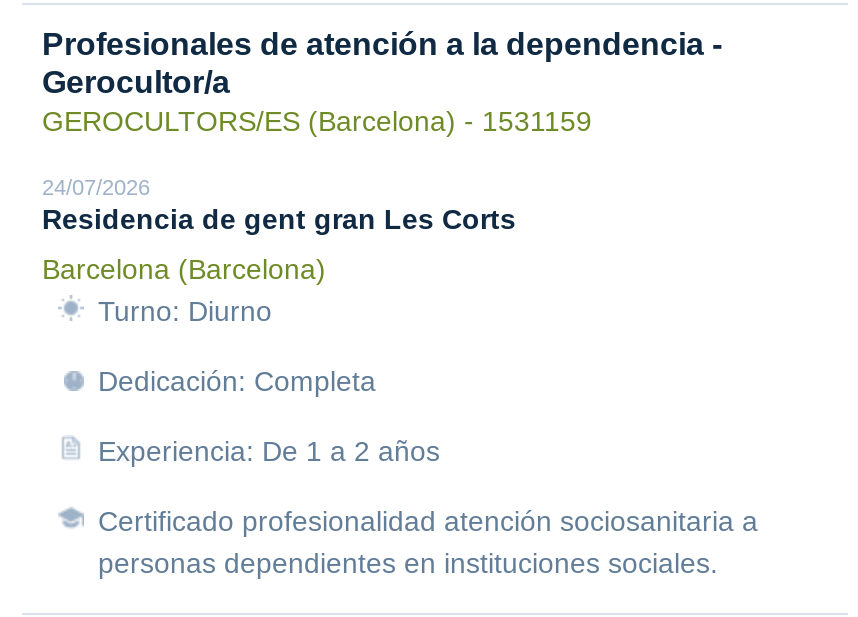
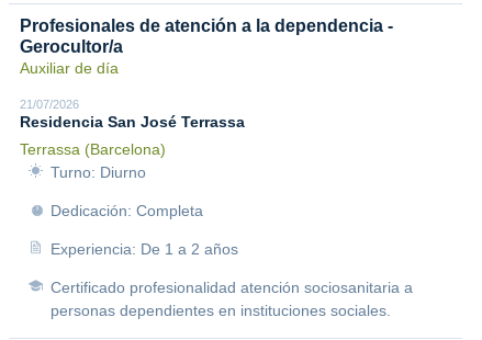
- GEROCULTORS/ES (Barcelona) - 1531159
+ Auxiliar de día

- 24/07/2026
- Residencia de gent gran Les Corts
+ 21/07/2026
+ Residencia San José Terrassa

- Barcelona (Barcelona)
+ Terrassa (Barcelona)
